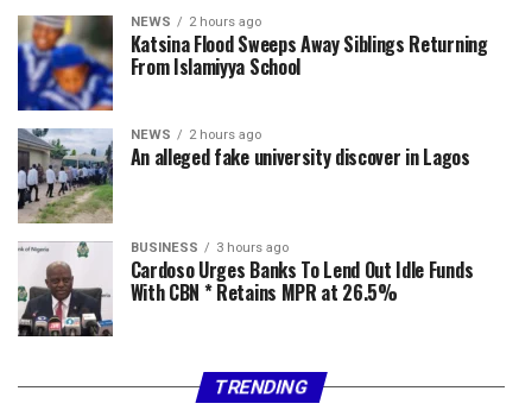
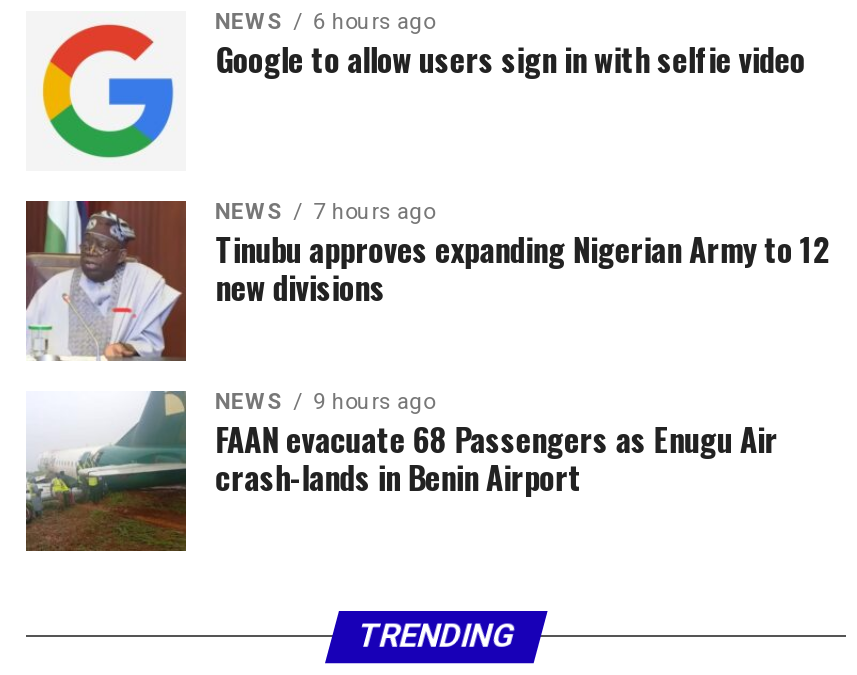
- [image]
- 2 hours ago
- Katsina Flood Sweeps Away Siblings Returning
- From Islamiyya School
+ [image]
+ 6 hours ago
+ Google to allow users sign in with selfie video

- [image]
- 2 hours ago
- An alleged fake university discover in Lagos
+ [image]
+ 7 hours ago
+ Tinubu approves expanding Nigerian Army to 12
+ new divisions

- [image]
- BUSINESS
- 3 hours ago
- Cardoso Urges Banks To Lend Out Idle Funds
- With CBN * Retains MPR at 26.5%
+ [image]
+ NEWS
+ 9 hours ago
+ FAAN evacuate 68 Passengers as Enugu Air
+ crash-lands in Benin Airport
